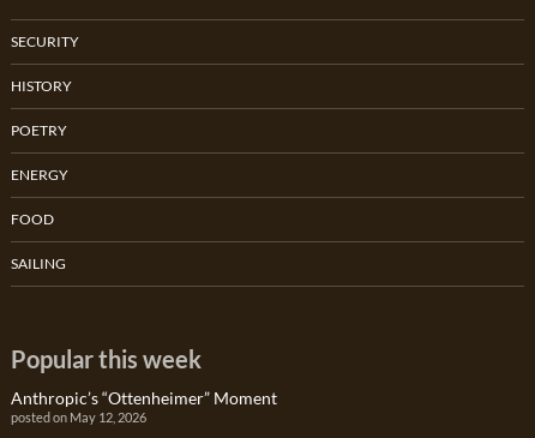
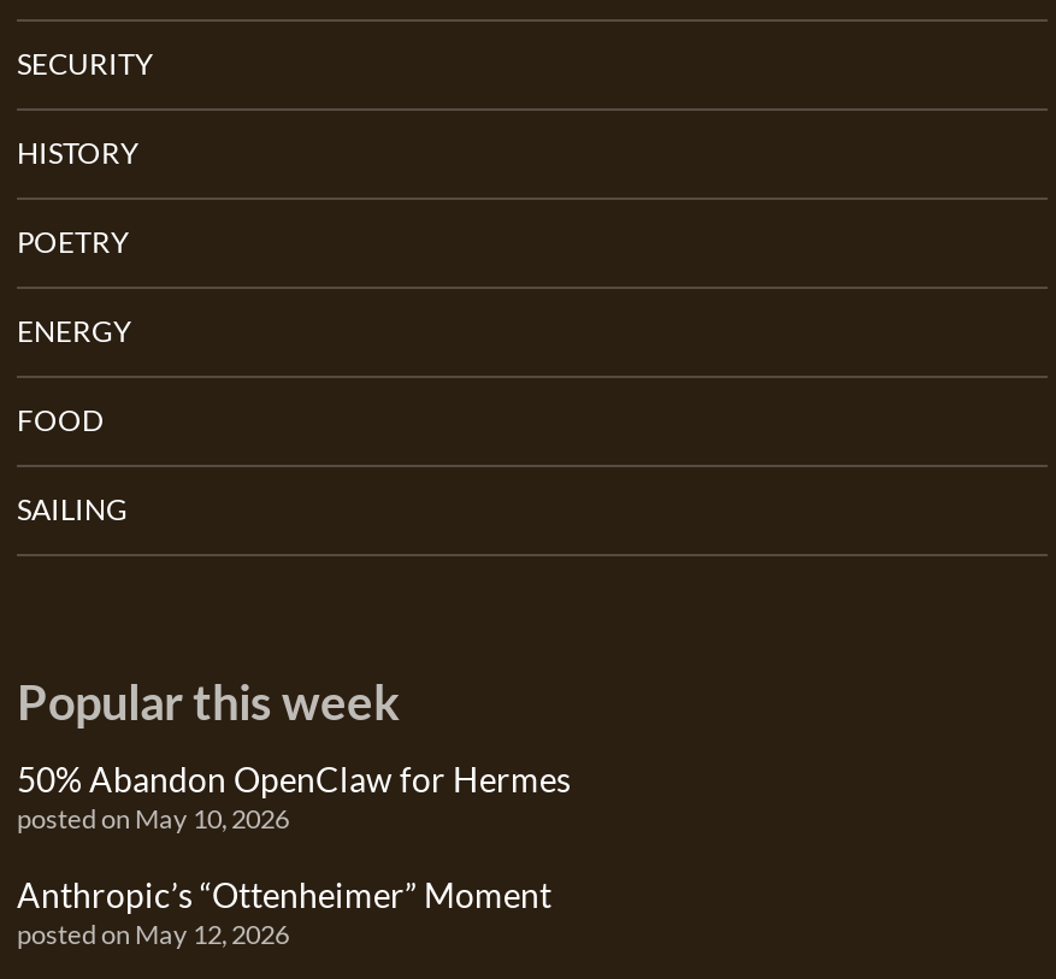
+ 50% Abandon OpenClaw for Hermes
+ posted on May 10, 2026
